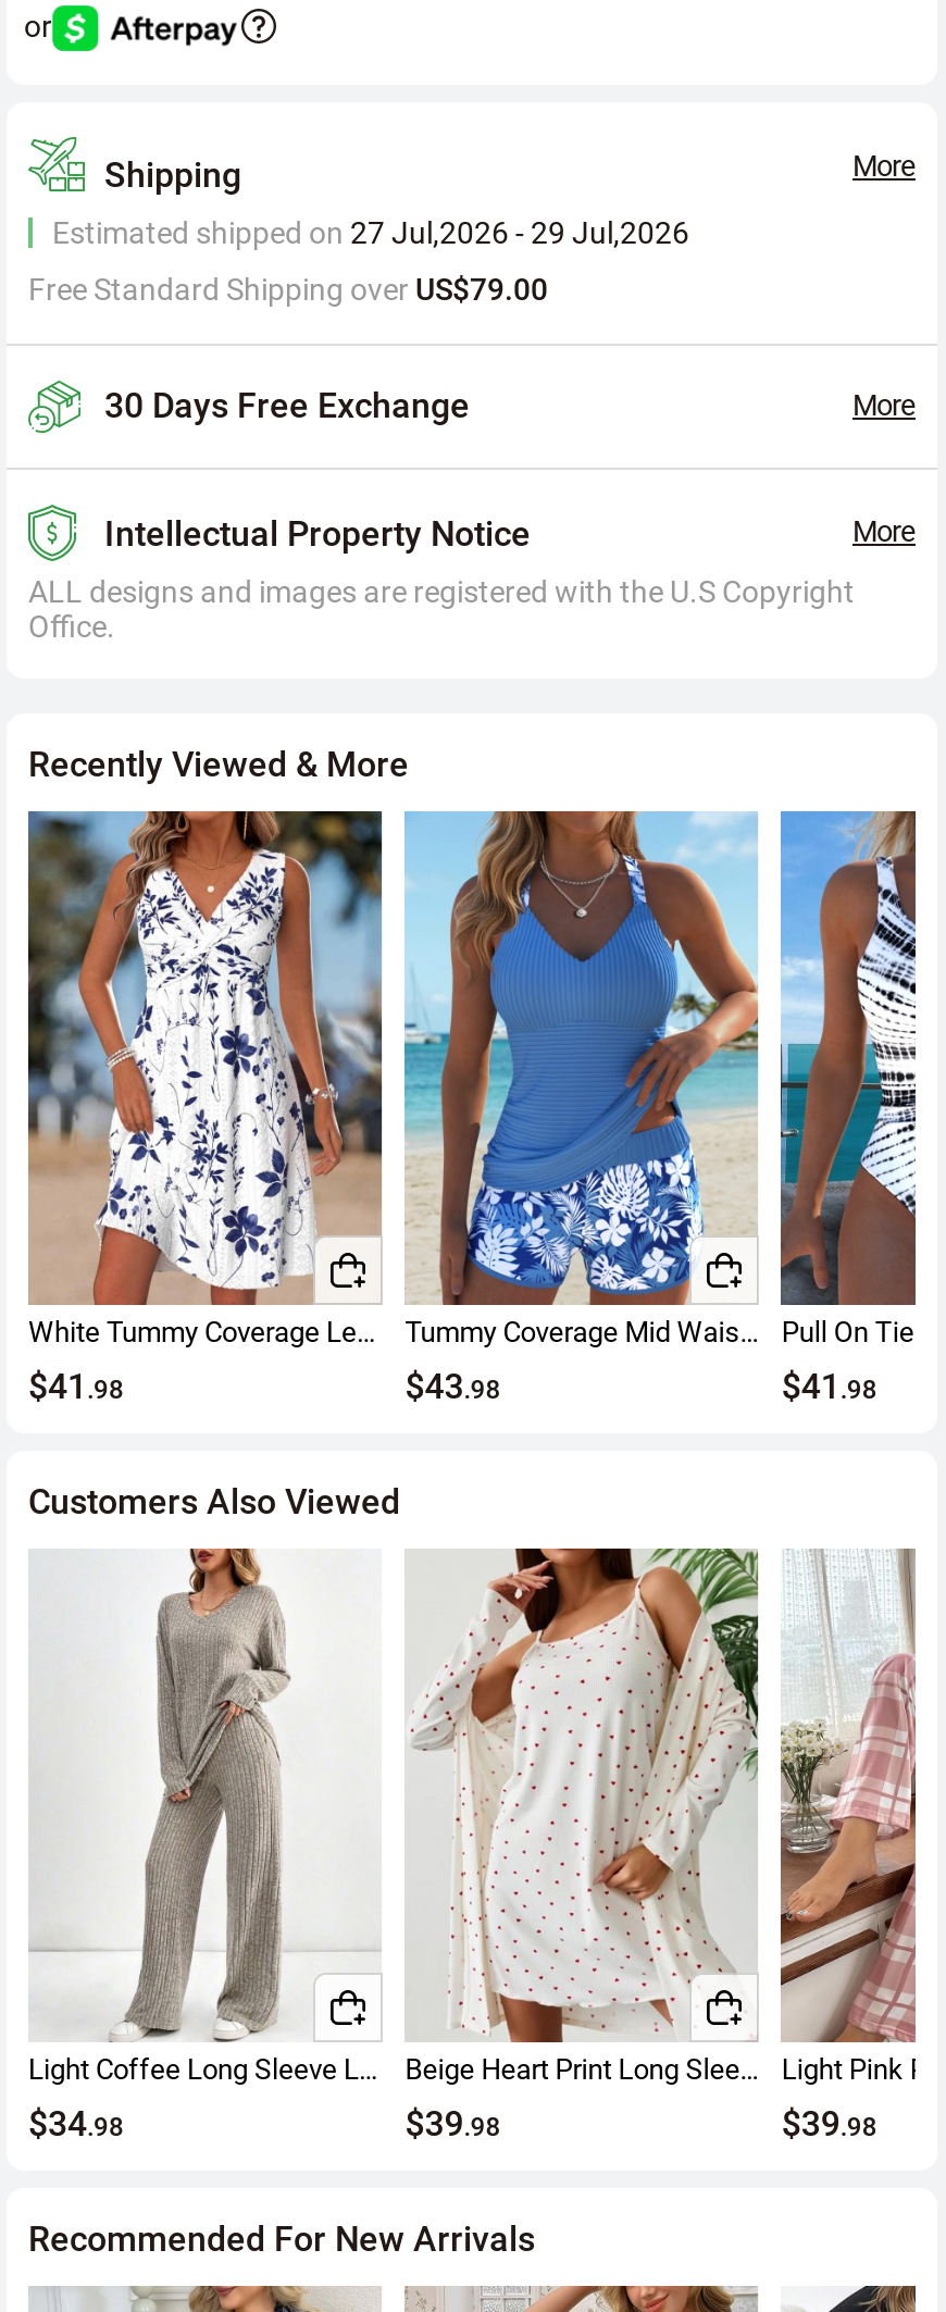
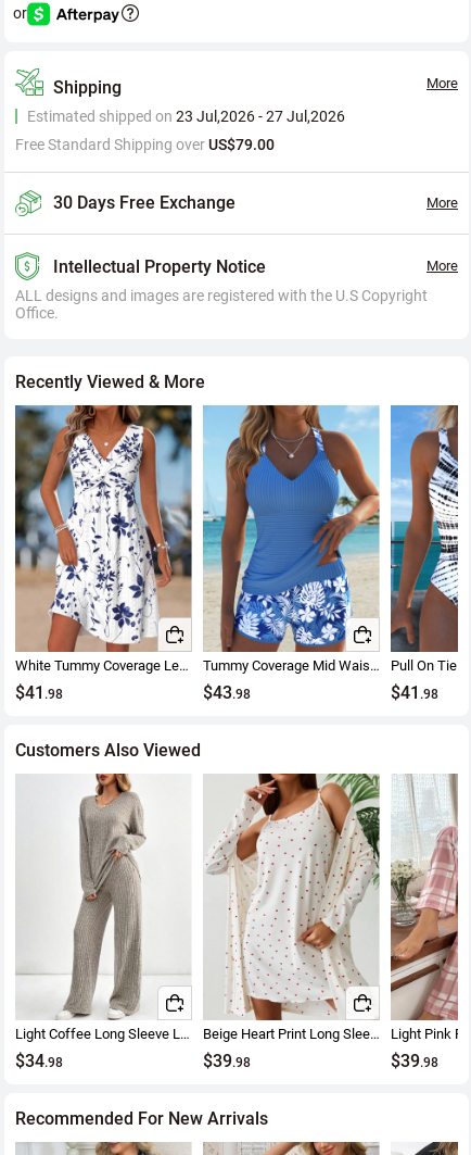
- Estimated shipped on 27 Jul,2026 - 29 Jul,2026
+ Estimated shipped on 23 Jul,2026 - 27 Jul,2026
